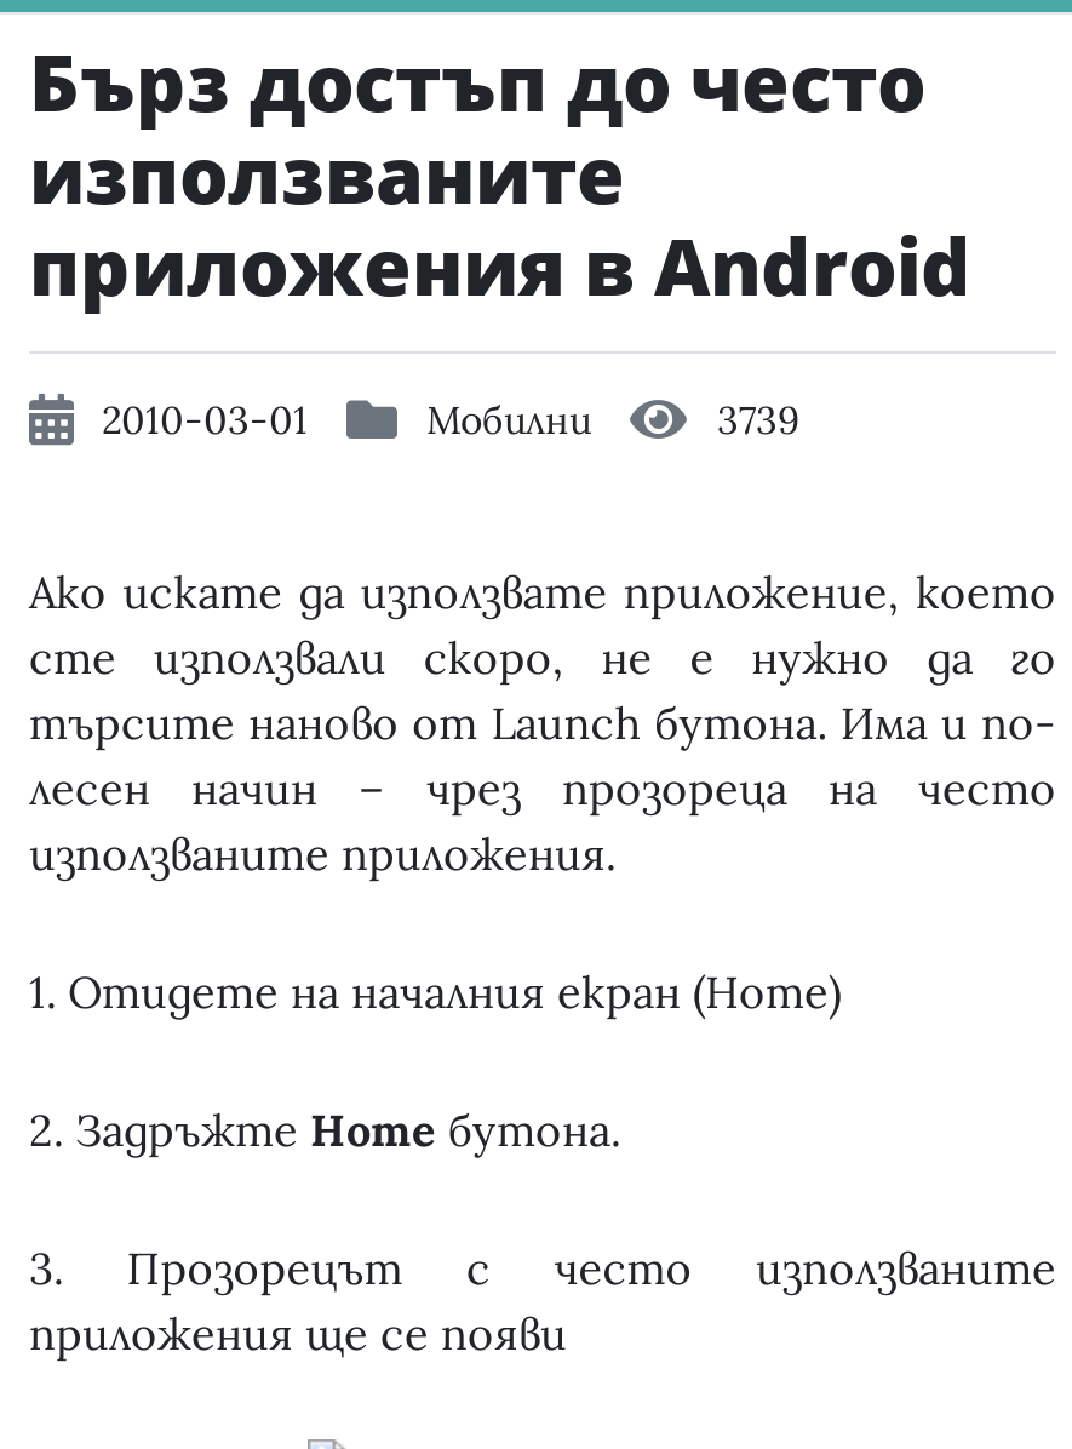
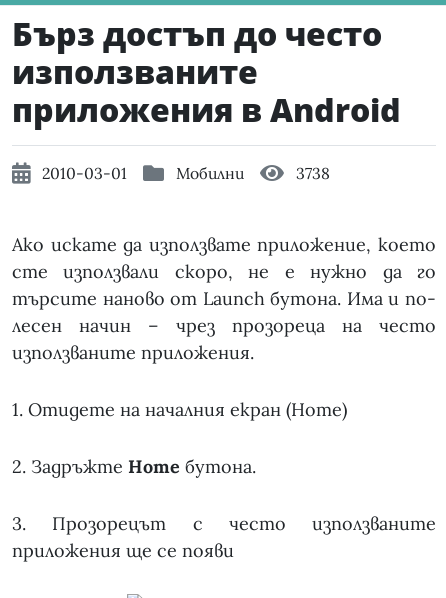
- 3739
+ 3738
